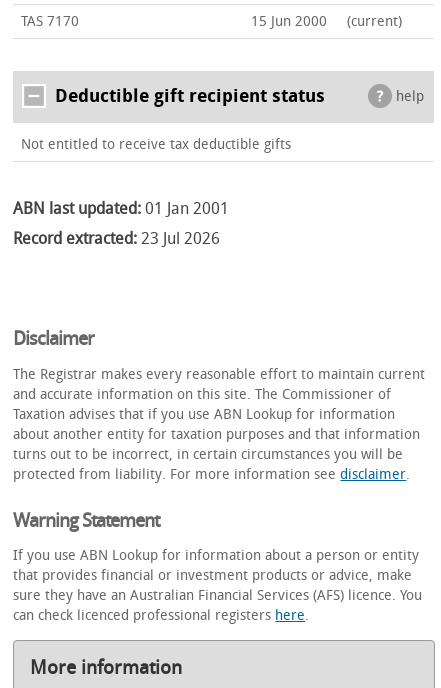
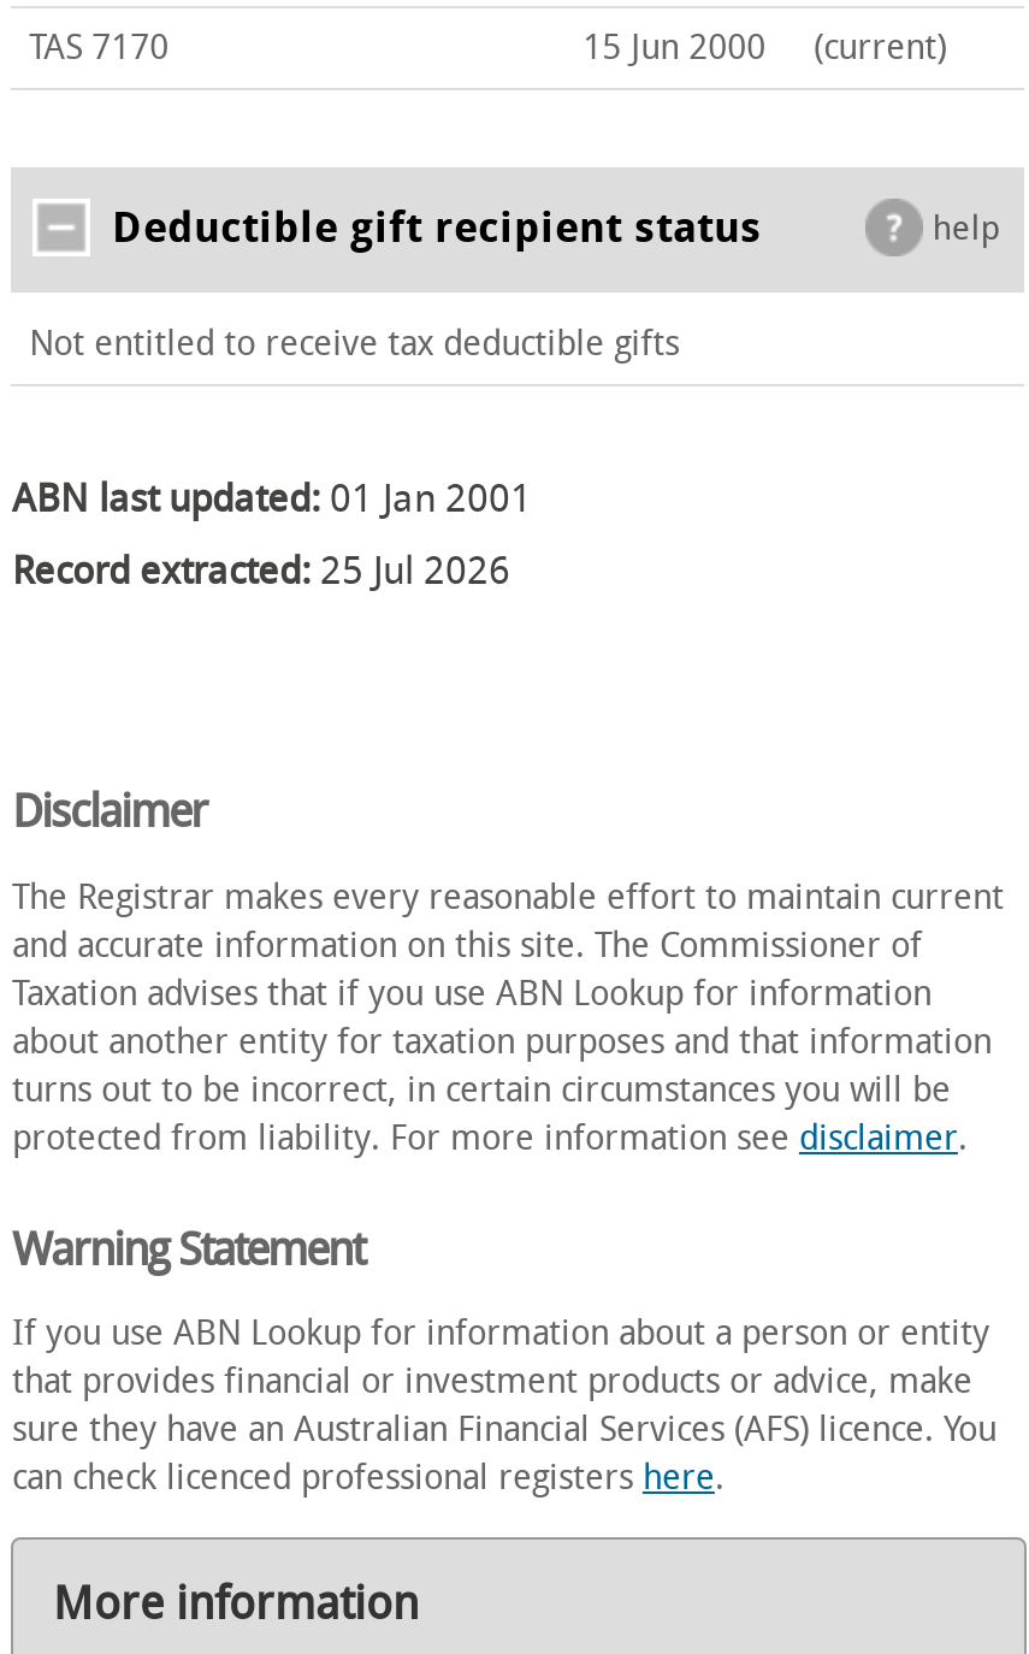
- Record extracted: 23 Jul 2026
+ Record extracted: 25 Jul 2026
